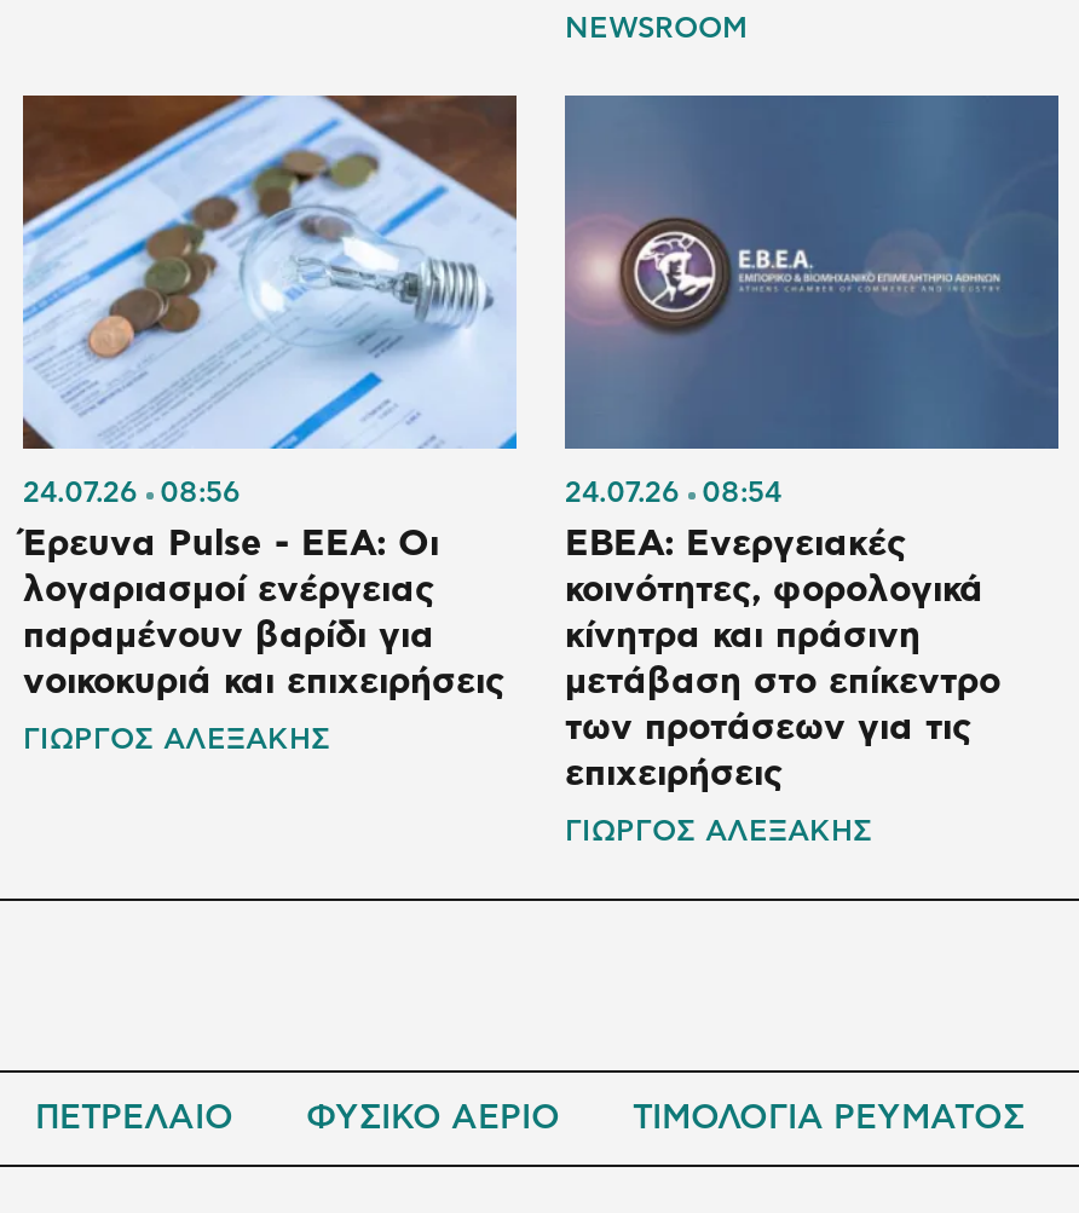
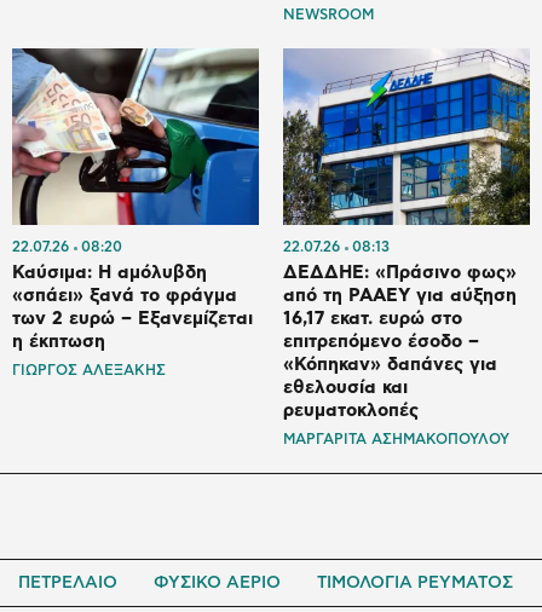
- [image]
- 24.07.26 08:56
+ [image]
+ 22.07.26 08:20

- [image]
- 24.07.26 08:54
+ [image]
+ 22.07.26 08:13

- Έρευνα Pulse - EEA: Οι
- λογαριασμοί ενέργειας
- παραμένουν βαρίδι για
- νοικοκυριά και επιχειρήσεις
+ Καύσιμα: Η αμόλυβδη
+ «σπάει» ξανά το φράγμα
+ των 2 ευρώ – Εξανεμίζεται
+ η έκπτωση

- ΕΒΕΑ: Ενεργειακές
- κοινότητες, φορολογικά
- κίνητρα και πράσινη
- μετάβαση στο επίκεντρο
- των προτάσεων για τις
- επιχειρήσεις
+ ΔΕΔΔΗΕ: «Πράσινο φως»
+ από τη ΡΑΑΕΥ για αύξηση
+ 16,17 εκατ. ευρώ στο
+ επιτρεπόμενο έσοδο –
+ «Κόπηκαν» δαπάνες για
+ εθελουσία και
+ ρευματοκλοπές

- ΓΙΩΡΓΟΣ ΑΛΕΞΑΚΗΣ
+ ΜΑΡΓΑΡΙΤΑ ΑΣΗΜΑΚΟΠΟΥΛΟΥ
